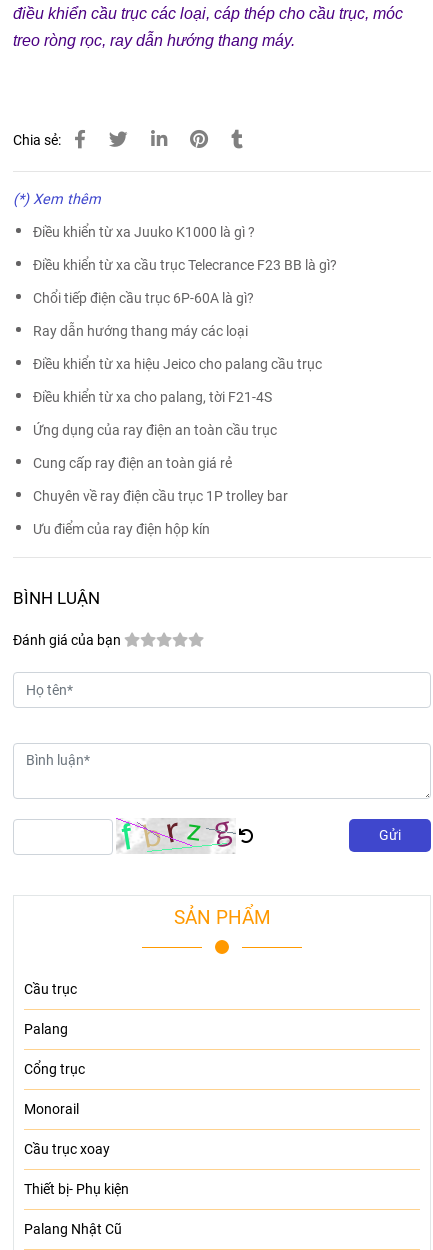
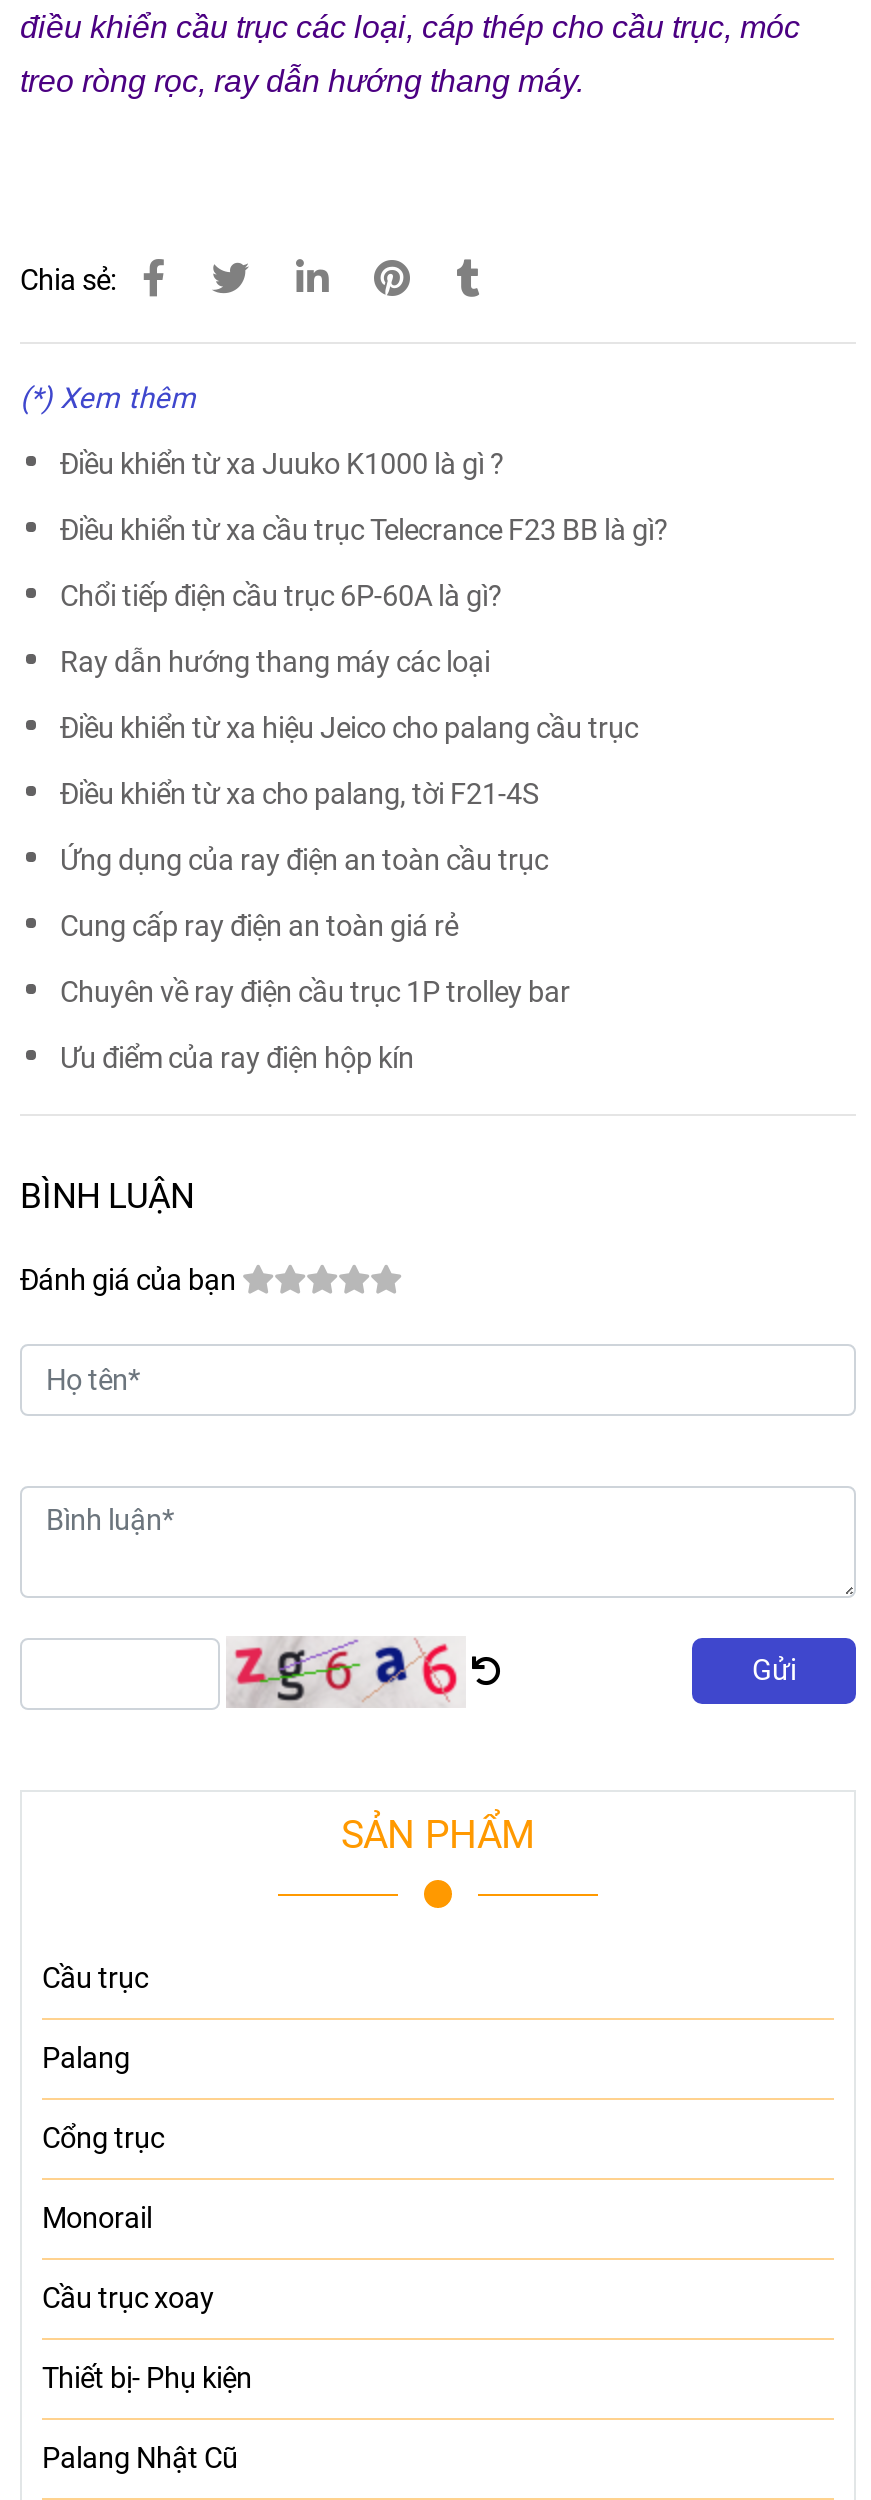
- [image]
+ [image]
